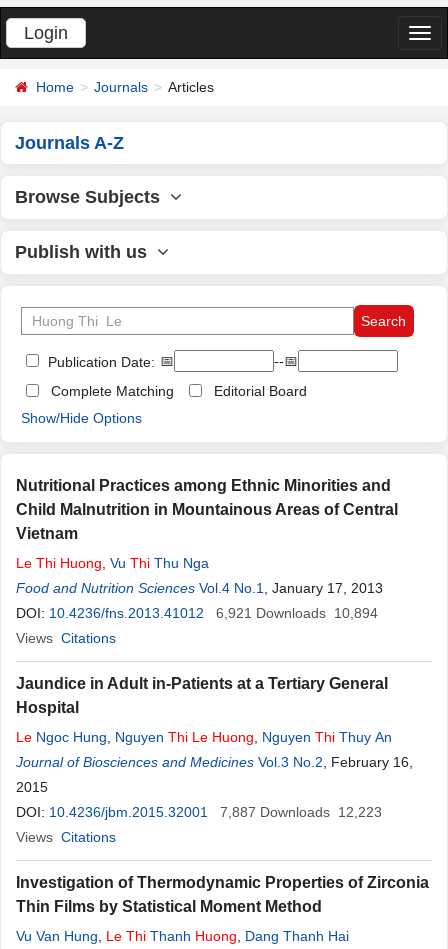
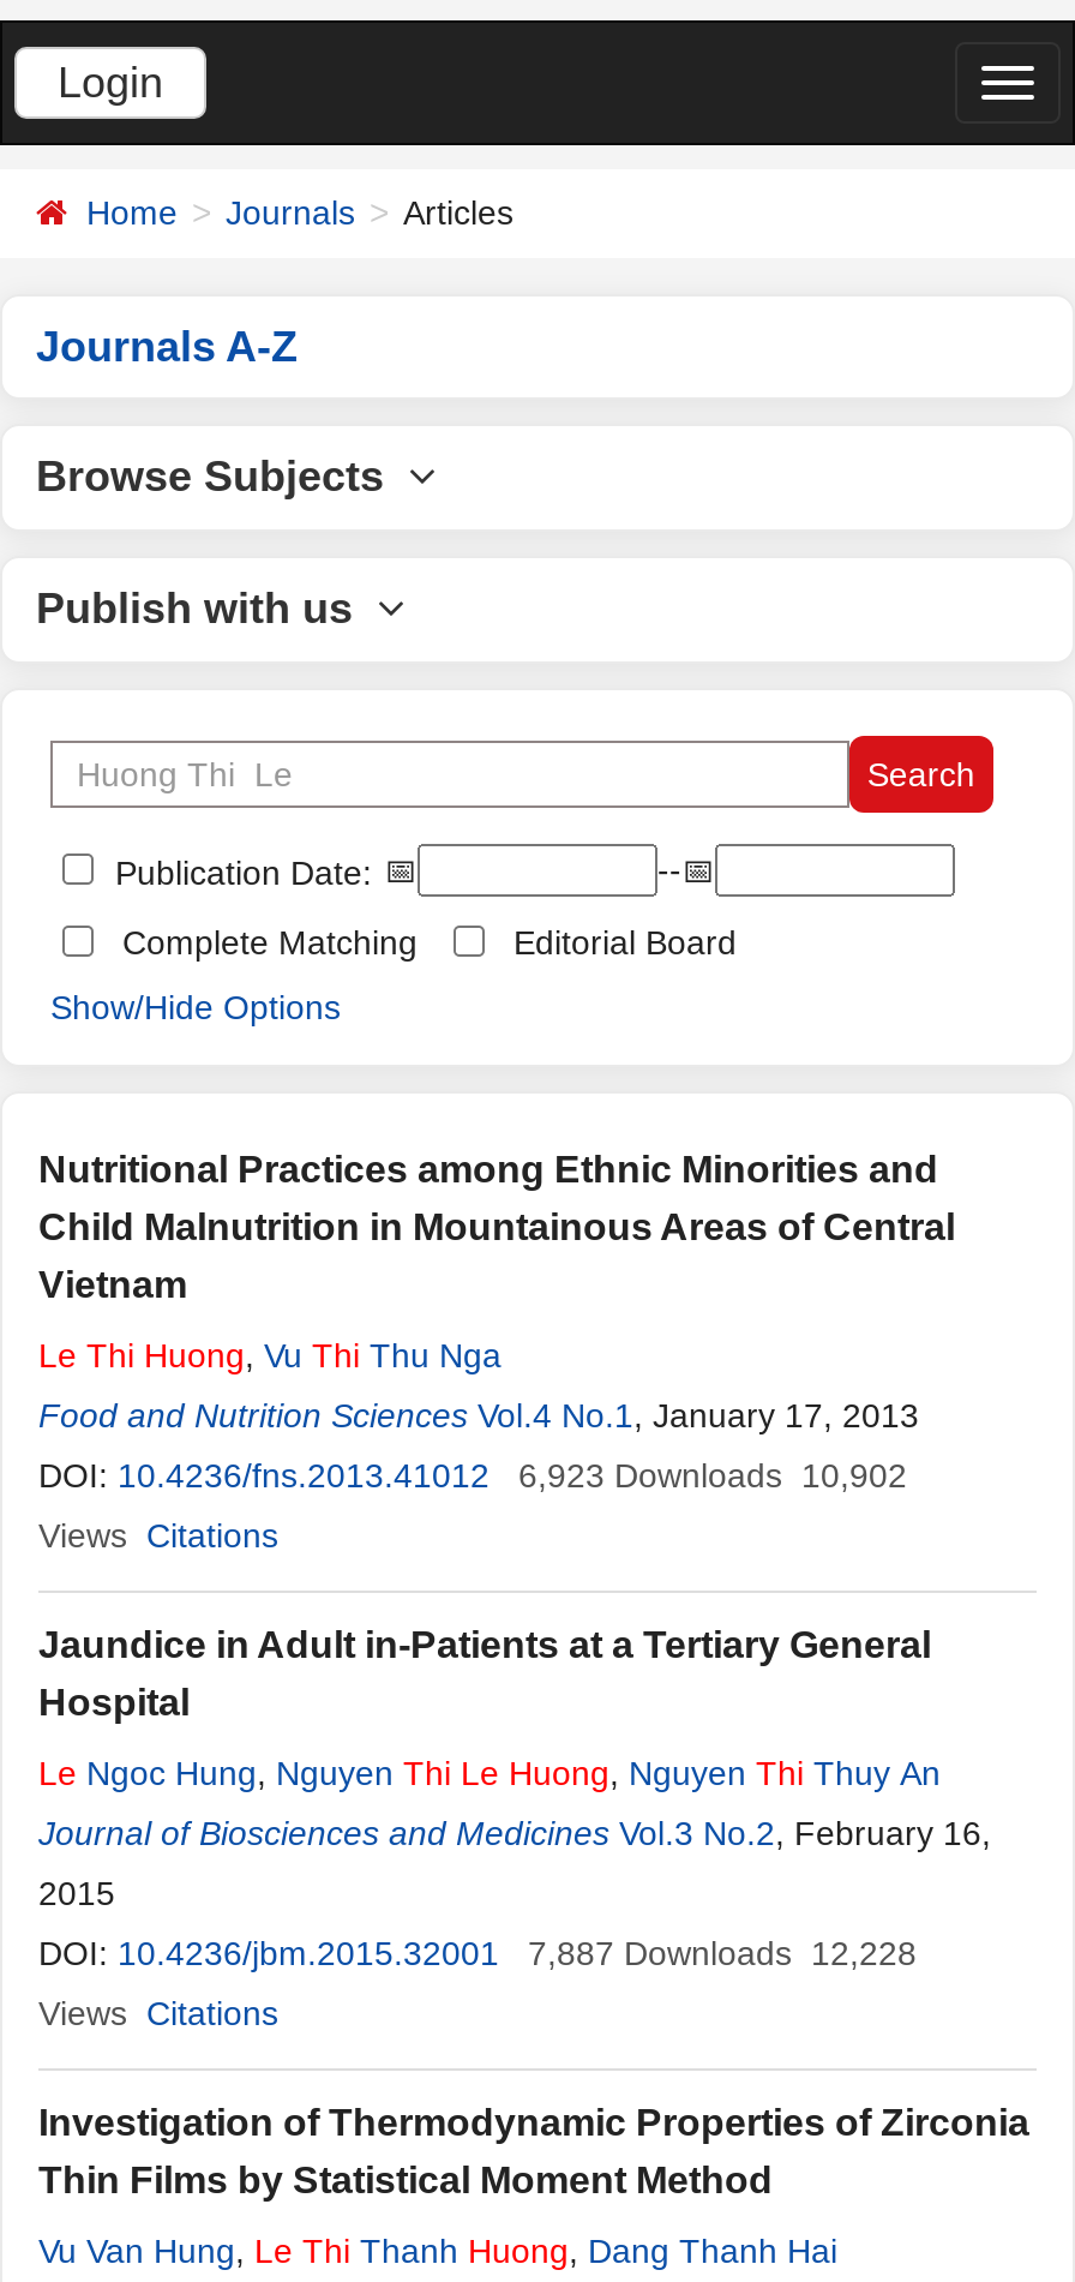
- DOI: 10.4236/fns.2013.41012 6,921 Downloads 10,894
+ DOI: 10.4236/fns.2013.41012 6,923 Downloads 10,902

- DOI: 10.4236/jbm.2015.32001 7,887 Downloads 12,223
+ DOI: 10.4236/jbm.2015.32001 7,887 Downloads 12,228
